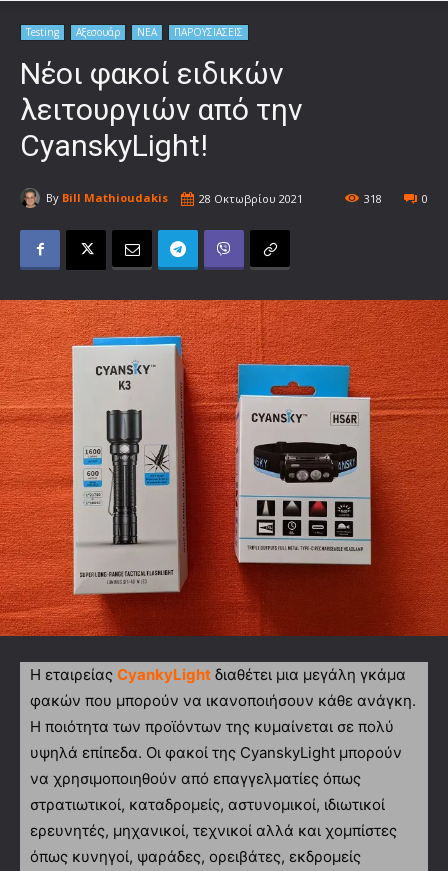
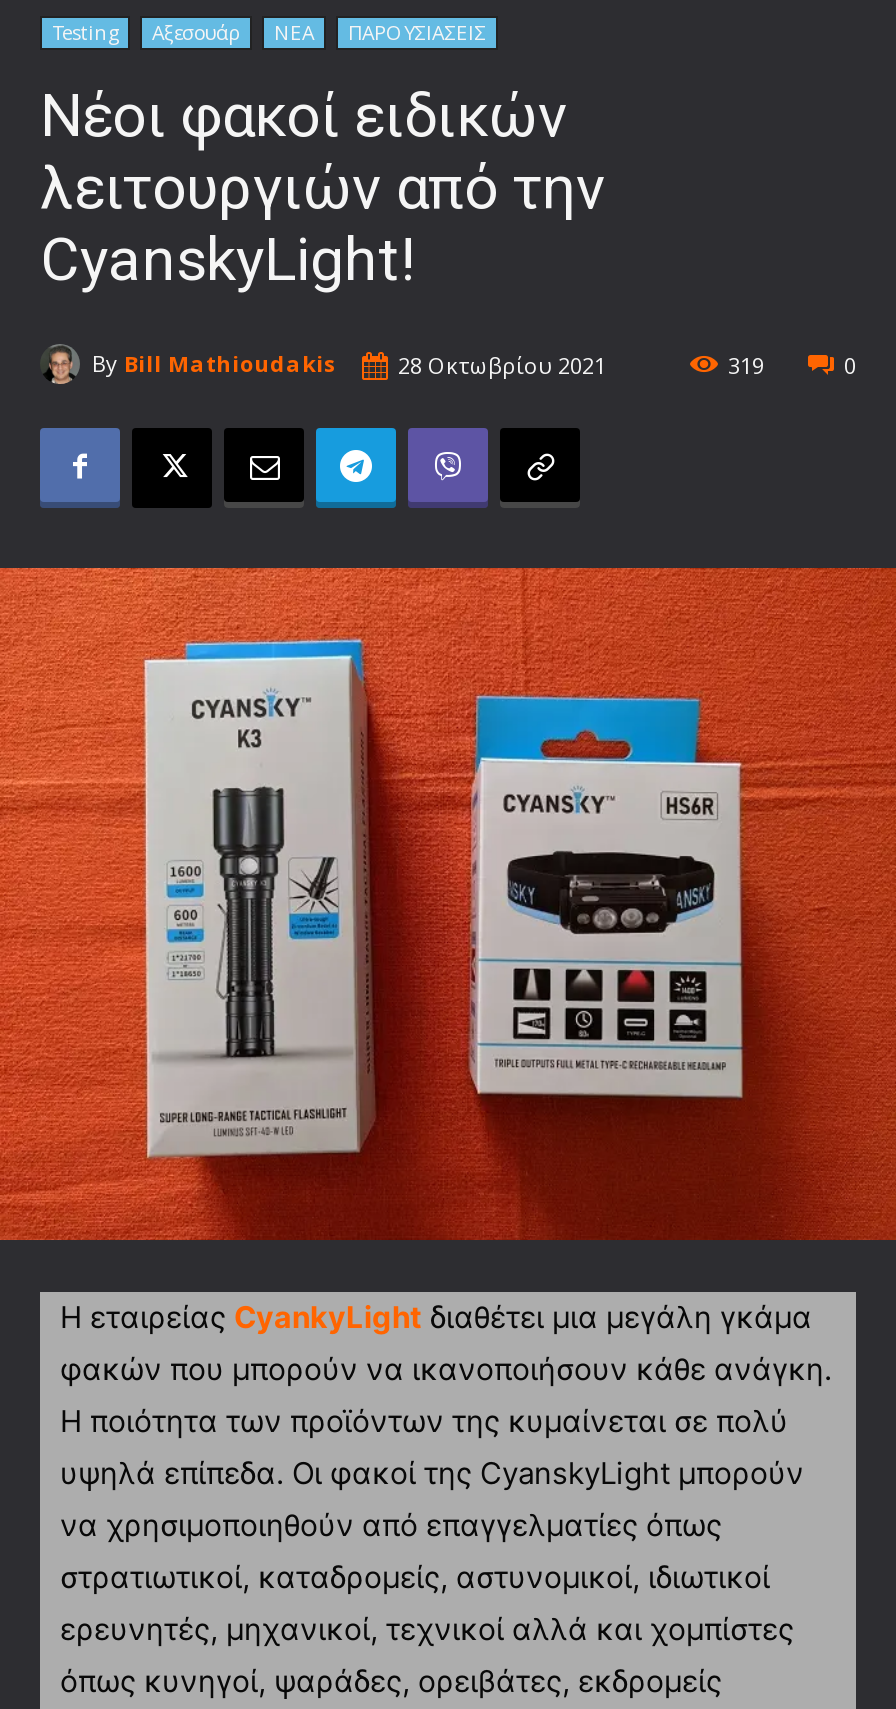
- 318
+ 319
